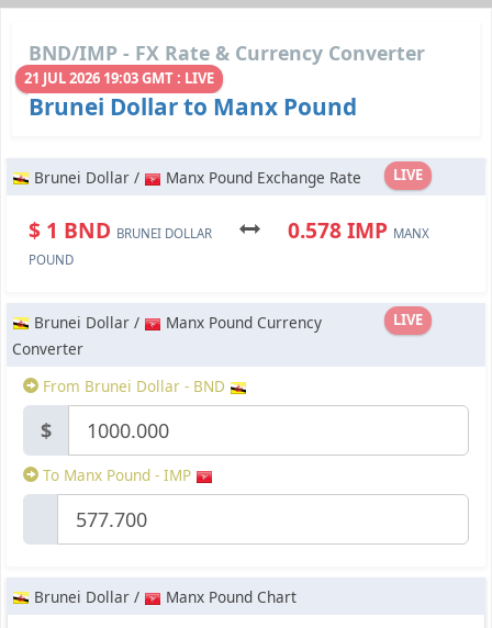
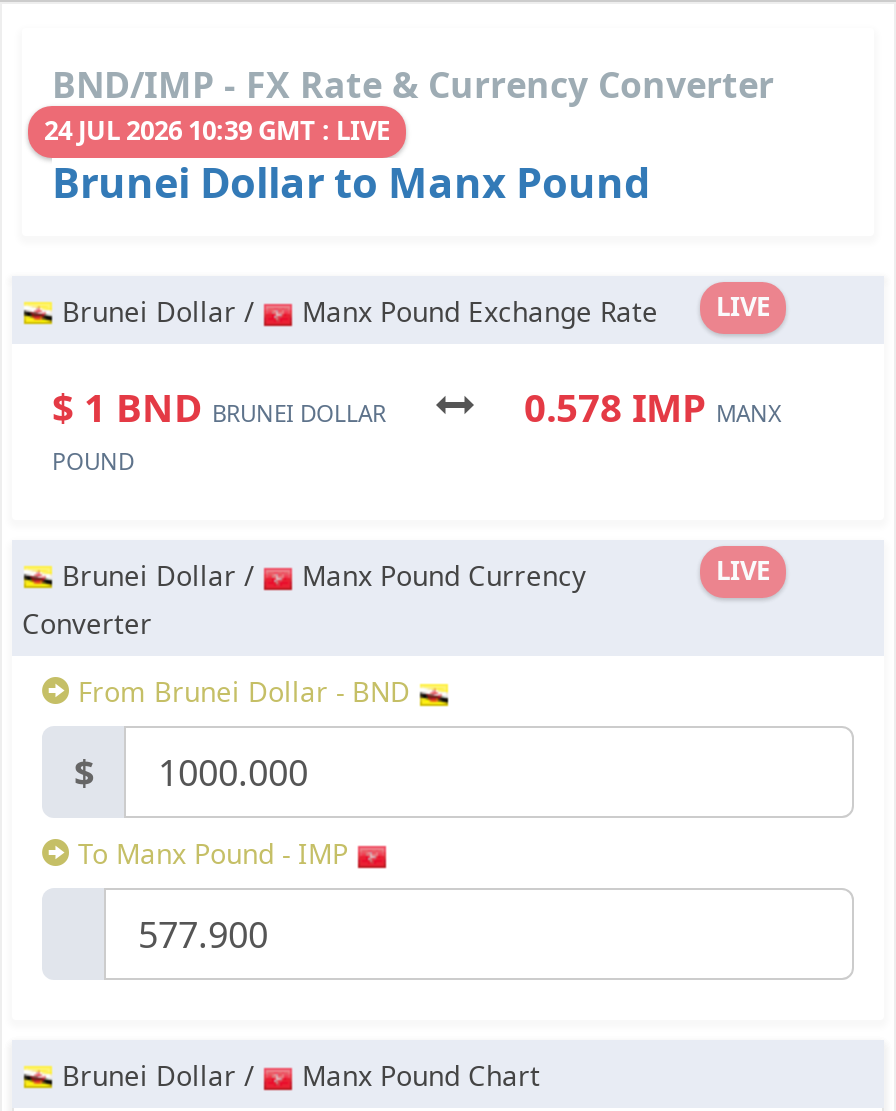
- 21 JUL 2026 19:03 GMT : LIVE
+ 24 JUL 2026 10:39 GMT : LIVE
